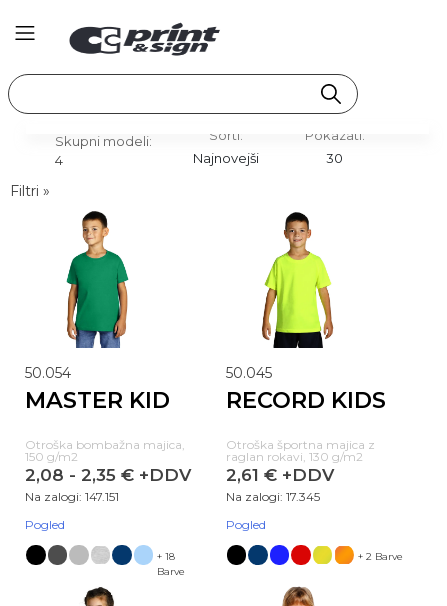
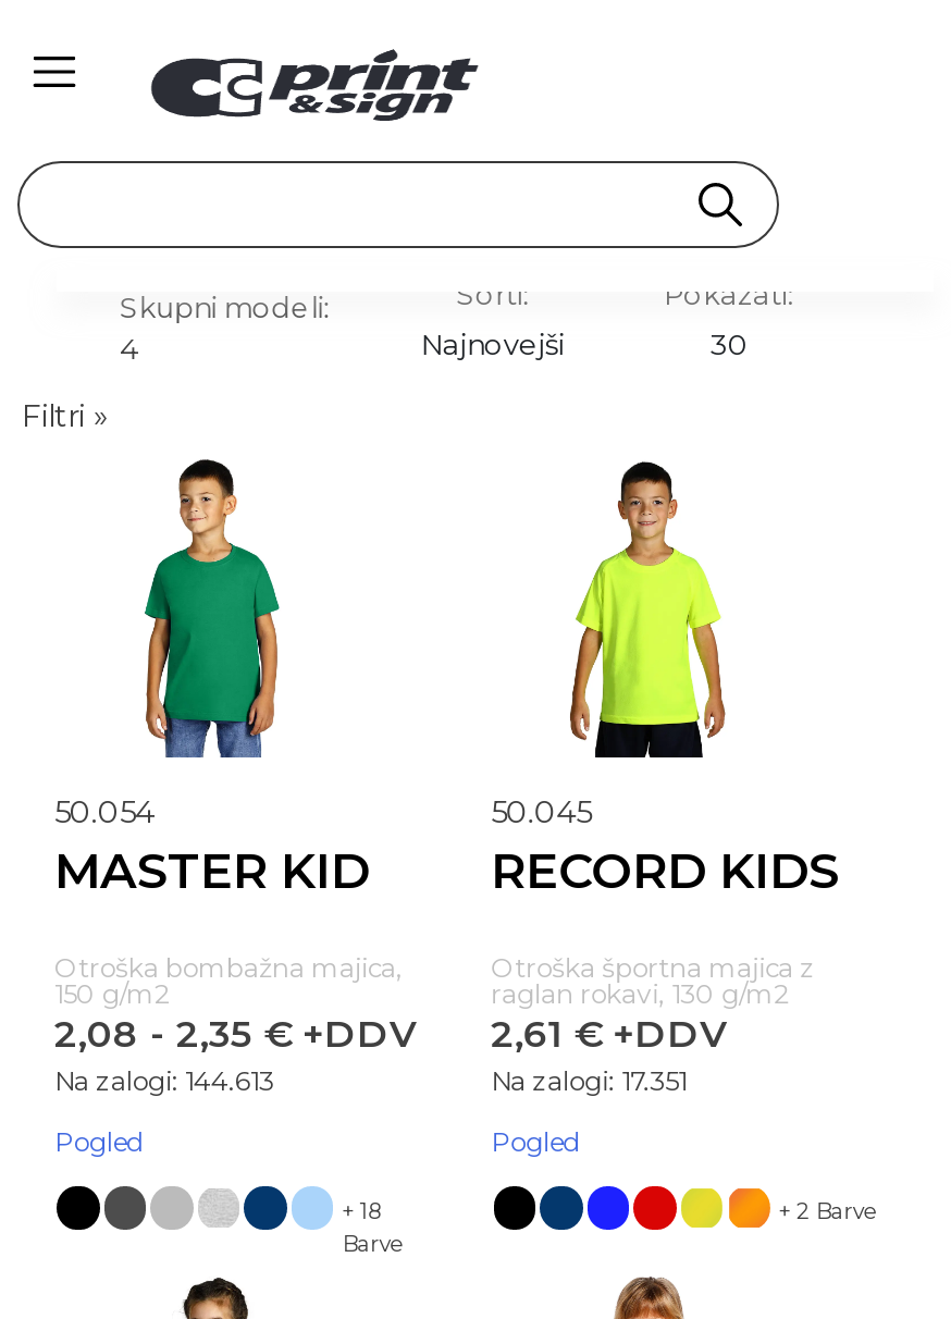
- Na zalogi: 147.151
+ Na zalogi: 144.613

- Na zalogi: 17.345
+ Na zalogi: 17.351
